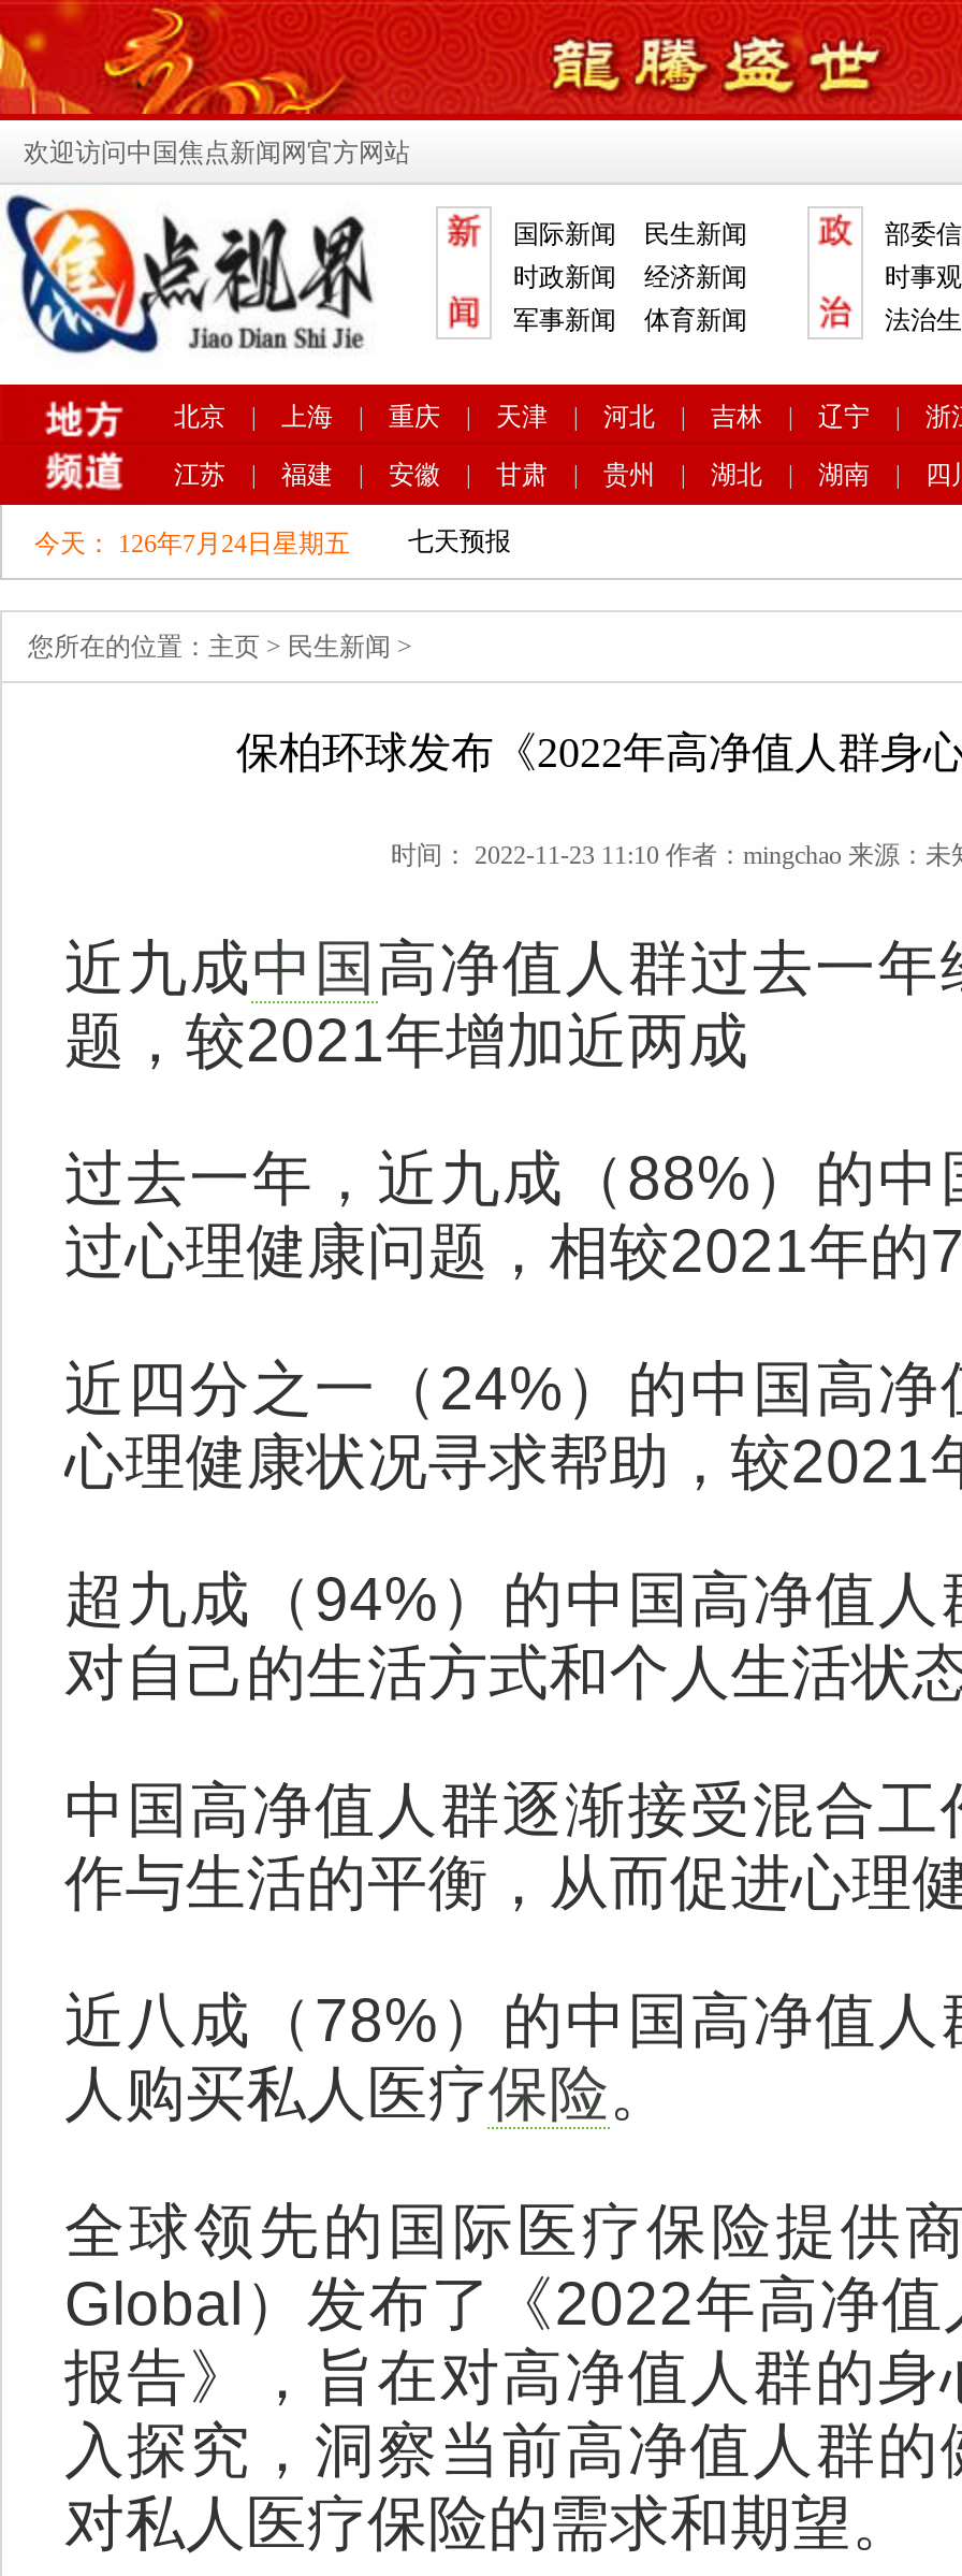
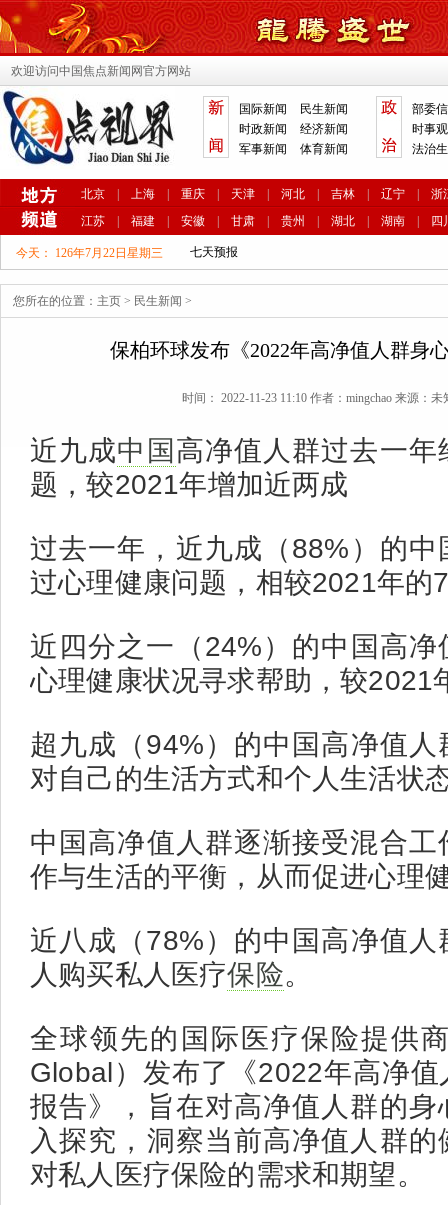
- 今天：126年7月24日星期五
+ 今天：126年7月22日星期三
